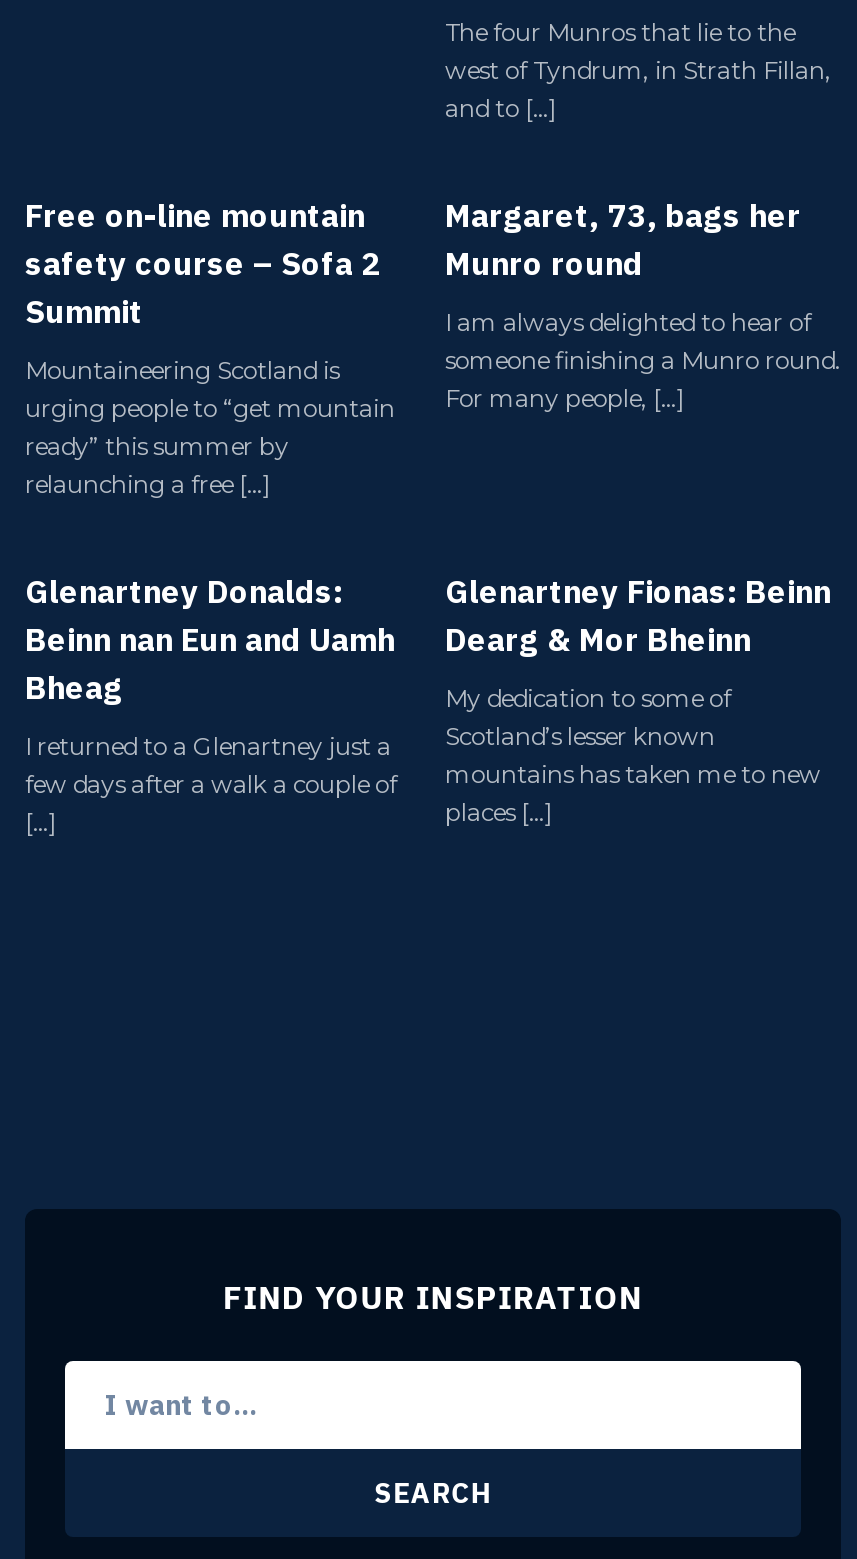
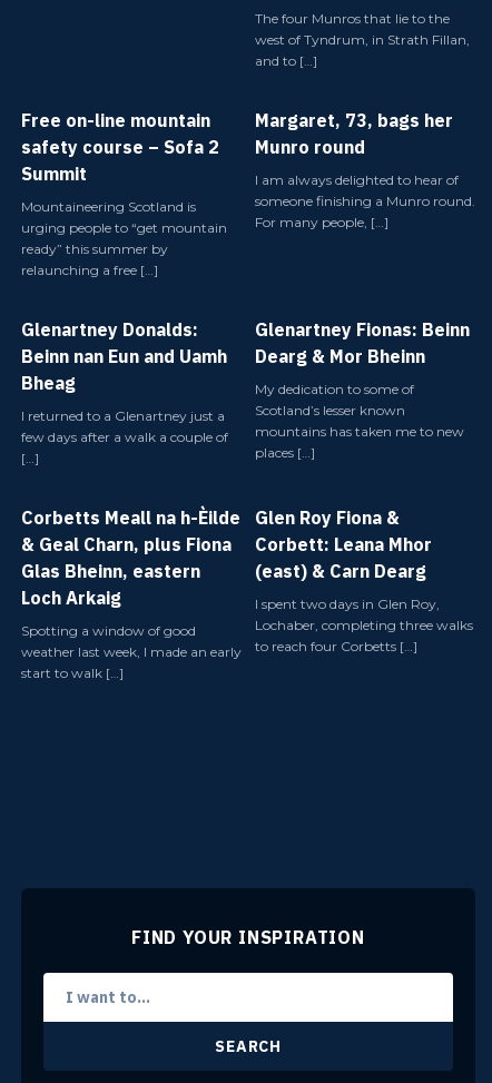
+ Corbetts Meall na h-Èilde
+ & Geal Charn, plus Fiona
+ Glas Bheinn, eastern
+ Loch Arkaig
+ Spotting a window of good
+ weather last week, I made an early
+ start to walk […]

+ Glen Roy Fiona &
+ Corbett: Leana Mhor
+ (east) & Carn Dearg
+ I spent two days in Glen Roy,
+ Lochaber, completing three walks
+ to reach four Corbetts […]
